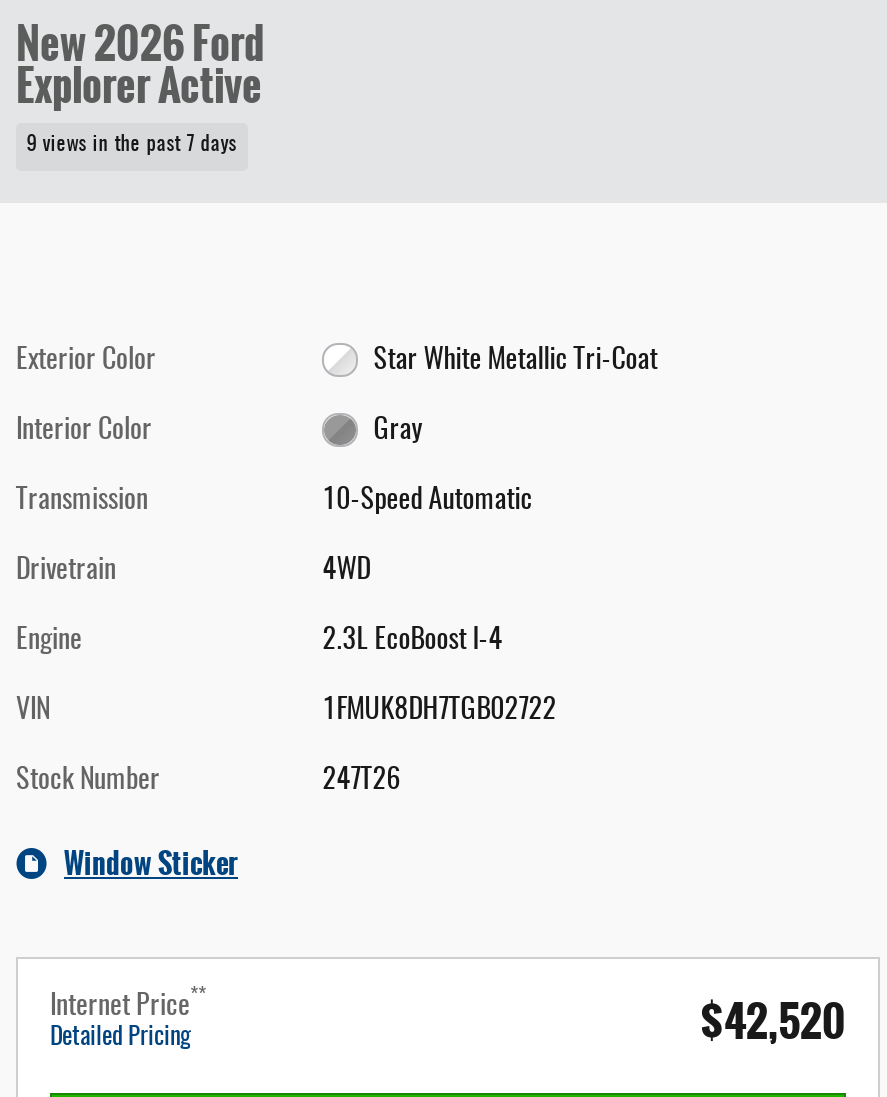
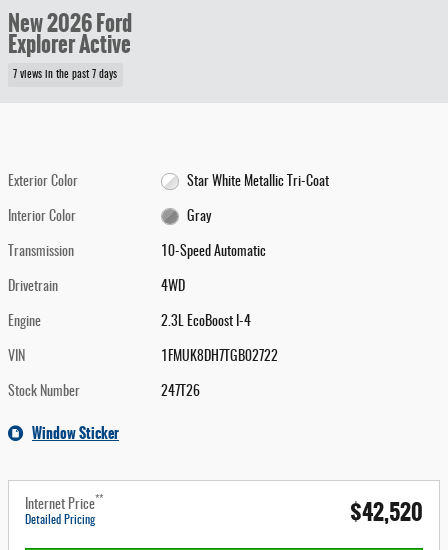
- 9 views in the past 7 days
+ 7 views in the past 7 days
